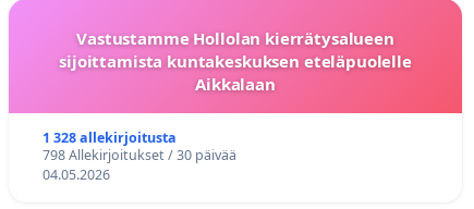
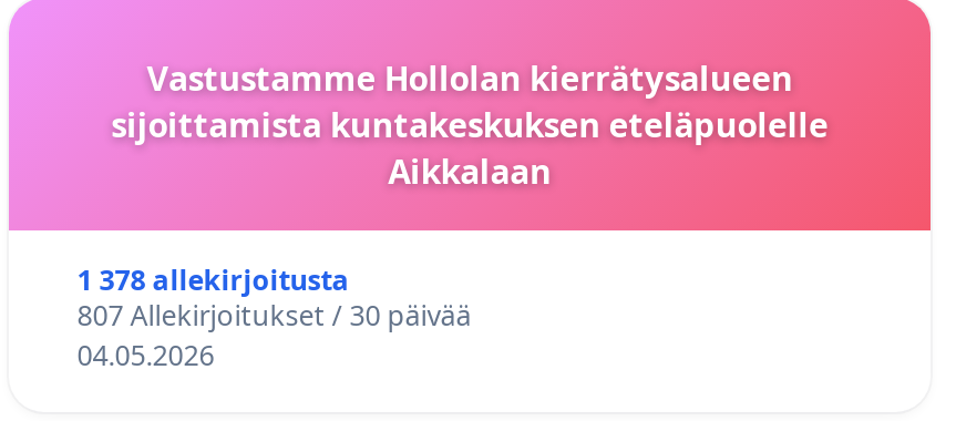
- 1 328 allekirjoitusta
+ 1 378 allekirjoitusta

- 798 Allekirjoitukset / 30 päivää
+ 807 Allekirjoitukset / 30 päivää
